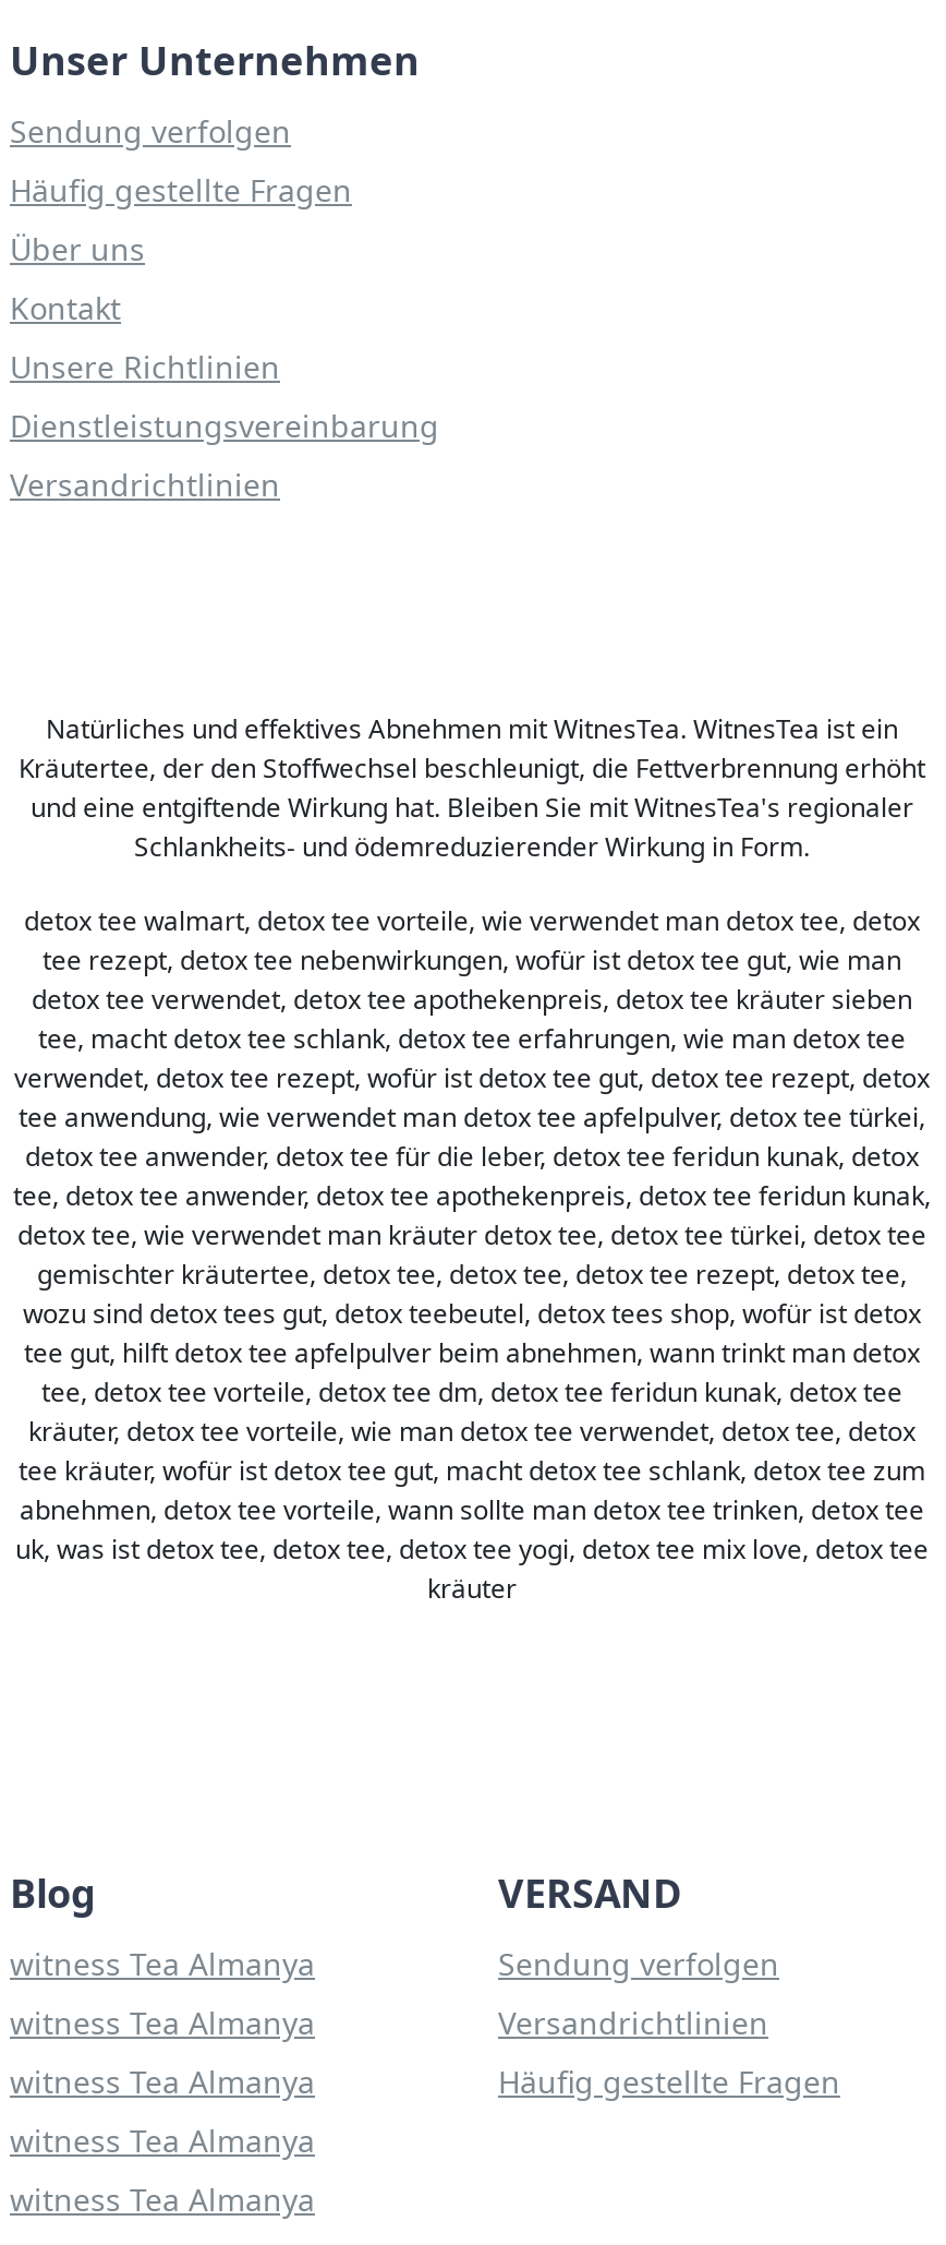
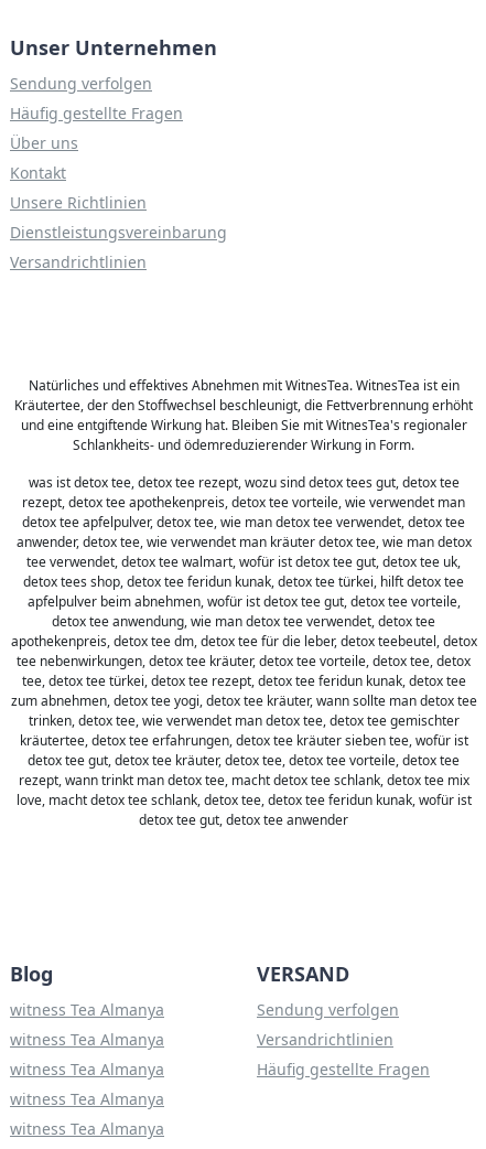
- detox tee walmart, detox tee vorteile, wie verwendet man detox tee, detox
- tee rezept, detox tee nebenwirkungen, wofür ist detox tee gut, wie man
- detox tee verwendet, detox tee apothekenpreis, detox tee kräuter sieben
- tee, macht detox tee schlank, detox tee erfahrungen, wie man detox tee
- verwendet, detox tee rezept, wofür ist detox tee gut, detox tee rezept, detox
- tee anwendung, wie verwendet man detox tee apfelpulver, detox tee türkei,
- detox tee anwender, detox tee für die leber, detox tee feridun kunak, detox
- tee, detox tee anwender, detox tee apothekenpreis, detox tee feridun kunak,
- detox tee, wie verwendet man kräuter detox tee, detox tee türkei, detox tee
- gemischter kräutertee, detox tee, detox tee, detox tee rezept, detox tee,
- wozu sind detox tees gut, detox teebeutel, detox tees shop, wofür ist detox
- tee gut, hilft detox tee apfelpulver beim abnehmen, wann trinkt man detox
- tee, detox tee vorteile, detox tee dm, detox tee feridun kunak, detox tee
- kräuter, detox tee vorteile, wie man detox tee verwendet, detox tee, detox
- tee kräuter, wofür ist detox tee gut, macht detox tee schlank, detox tee zum
- abnehmen, detox tee vorteile, wann sollte man detox tee trinken, detox tee
- uk, was ist detox tee, detox tee, detox tee yogi, detox tee mix love, detox tee
- kräuter
+ was ist detox tee, detox tee rezept, wozu sind detox tees gut, detox tee
+ rezept, detox tee apothekenpreis, detox tee vorteile, wie verwendet man
+ detox tee apfelpulver, detox tee, wie man detox tee verwendet, detox tee
+ anwender, detox tee, wie verwendet man kräuter detox tee, wie man detox
+ tee verwendet, detox tee walmart, wofür ist detox tee gut, detox tee uk,
+ detox tees shop, detox tee feridun kunak, detox tee türkei, hilft detox tee
+ apfelpulver beim abnehmen, wofür ist detox tee gut, detox tee vorteile,
+ detox tee anwendung, wie man detox tee verwendet, detox tee
+ apothekenpreis, detox tee dm, detox tee für die leber, detox teebeutel, detox
+ tee nebenwirkungen, detox tee kräuter, detox tee vorteile, detox tee, detox
+ tee, detox tee türkei, detox tee rezept, detox tee feridun kunak, detox tee
+ zum abnehmen, detox tee yogi, detox tee kräuter, wann sollte man detox tee
+ trinken, detox tee, wie verwendet man detox tee, detox tee gemischter
+ kräutertee, detox tee erfahrungen, detox tee kräuter sieben tee, wofür ist
+ detox tee gut, detox tee kräuter, detox tee, detox tee vorteile, detox tee
+ rezept, wann trinkt man detox tee, macht detox tee schlank, detox tee mix
+ love, macht detox tee schlank, detox tee, detox tee feridun kunak, wofür ist
+ detox tee gut, detox tee anwender
